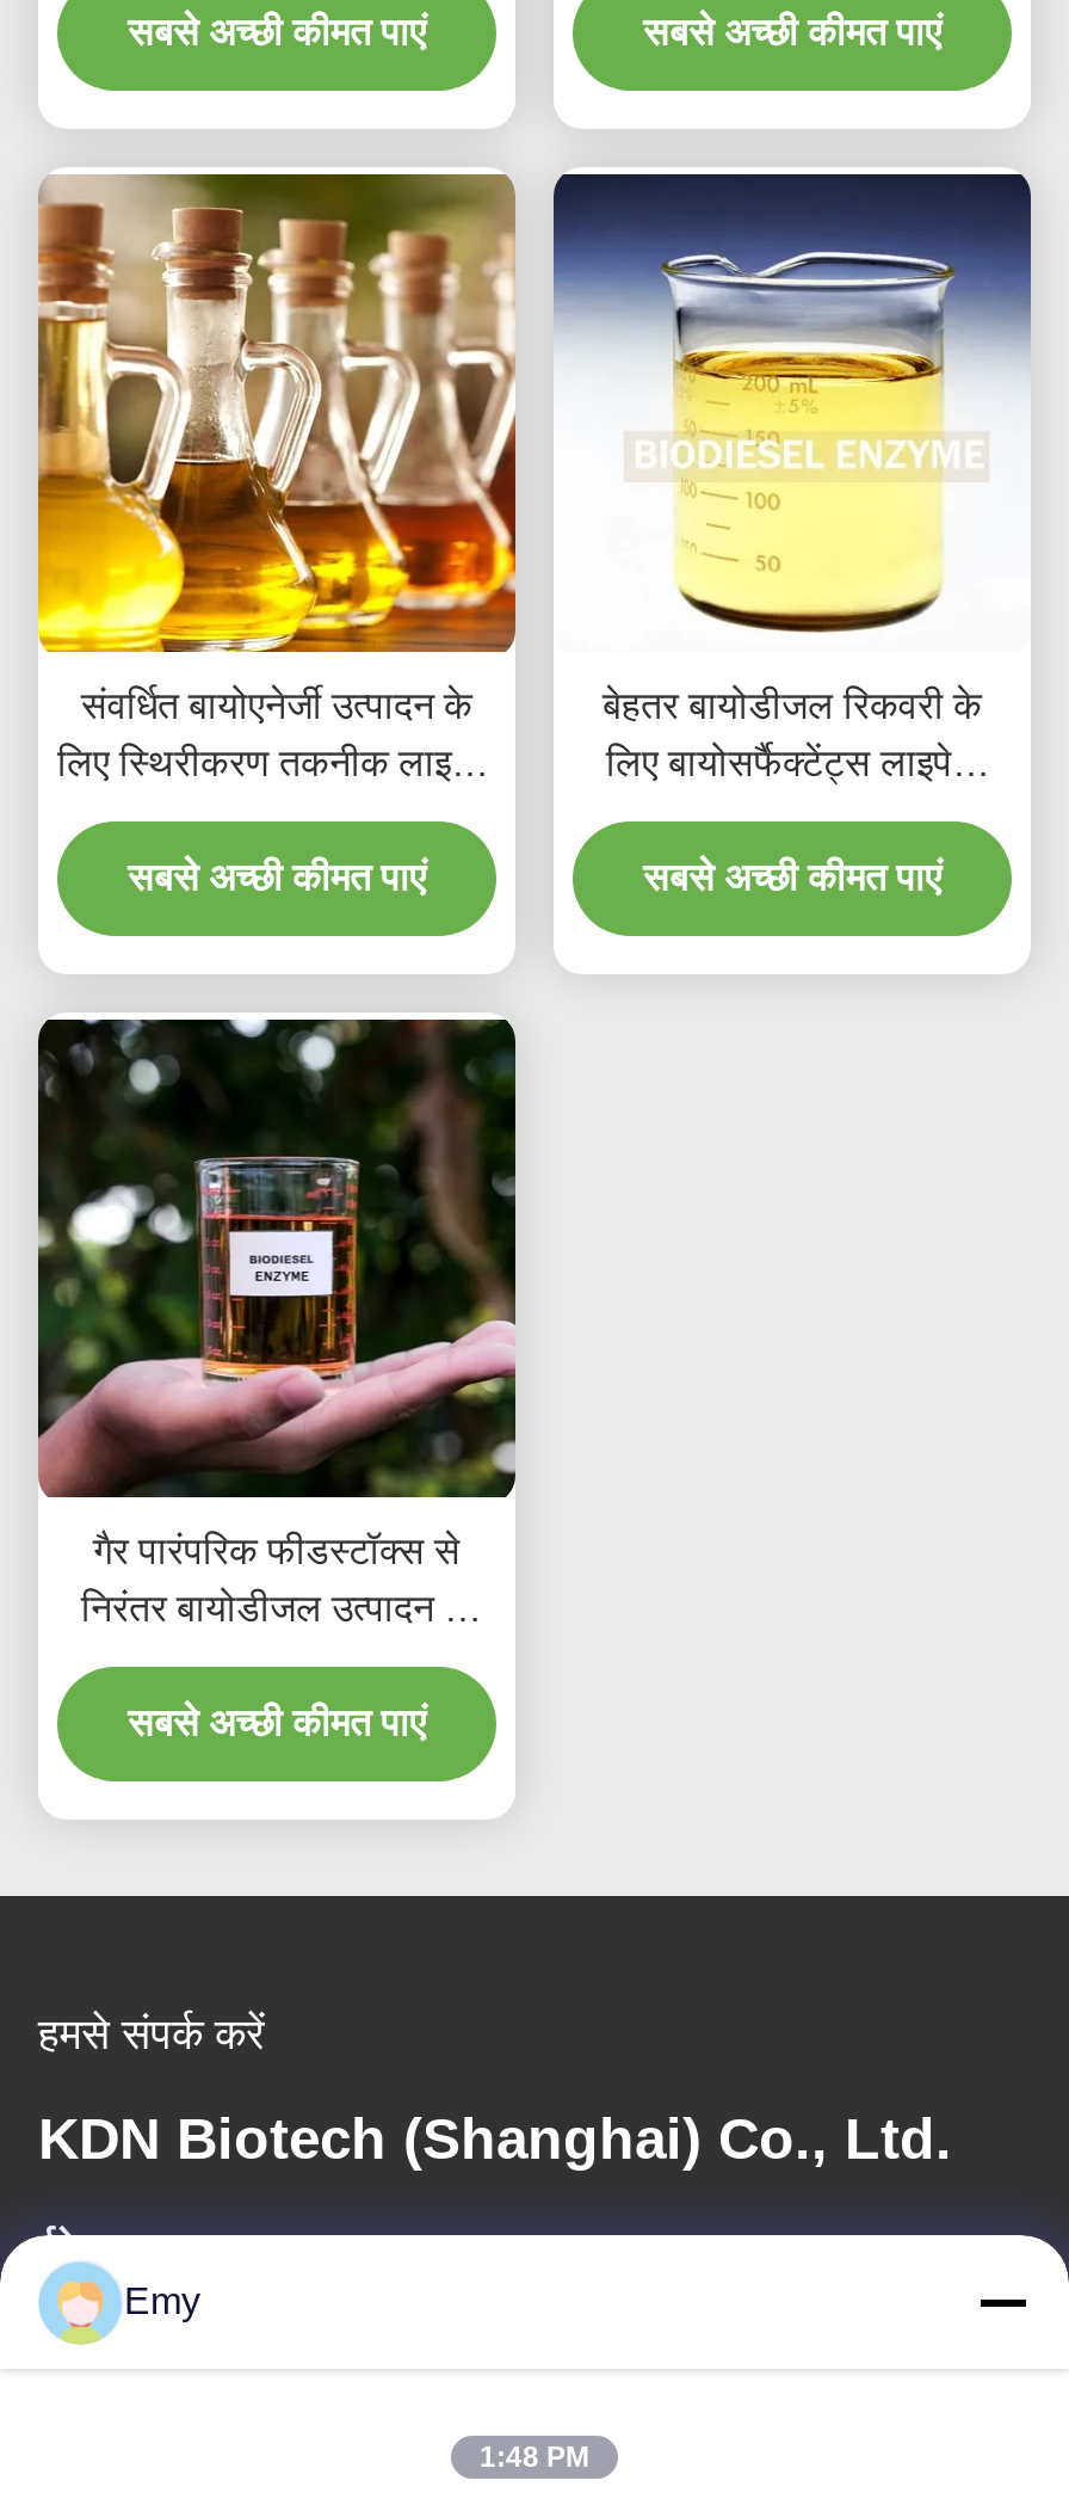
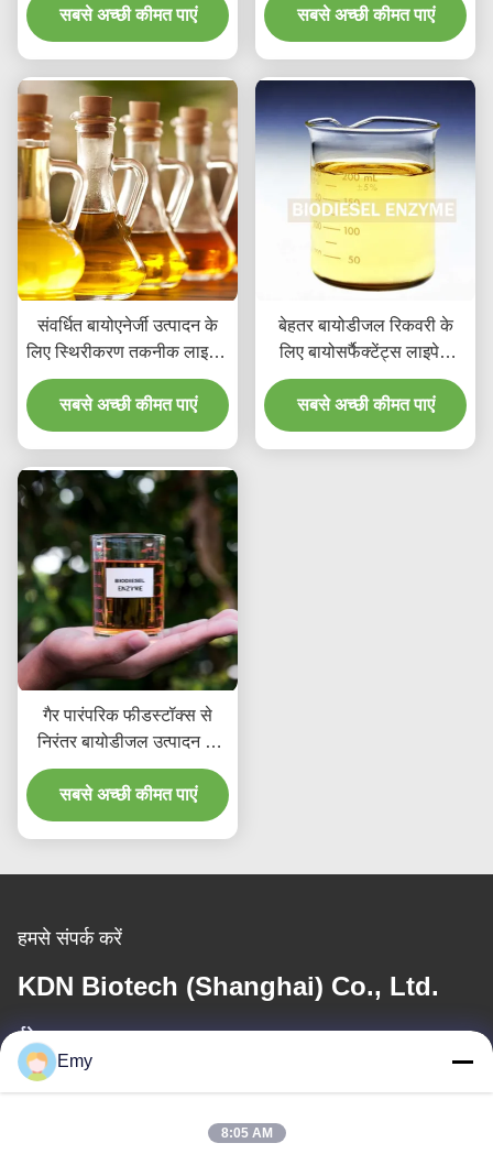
- 1:48 PM
+ 8:05 AM
